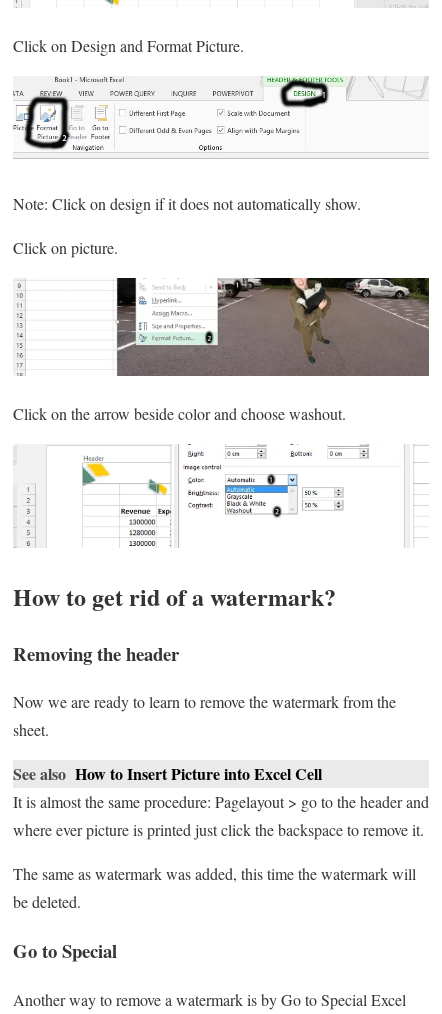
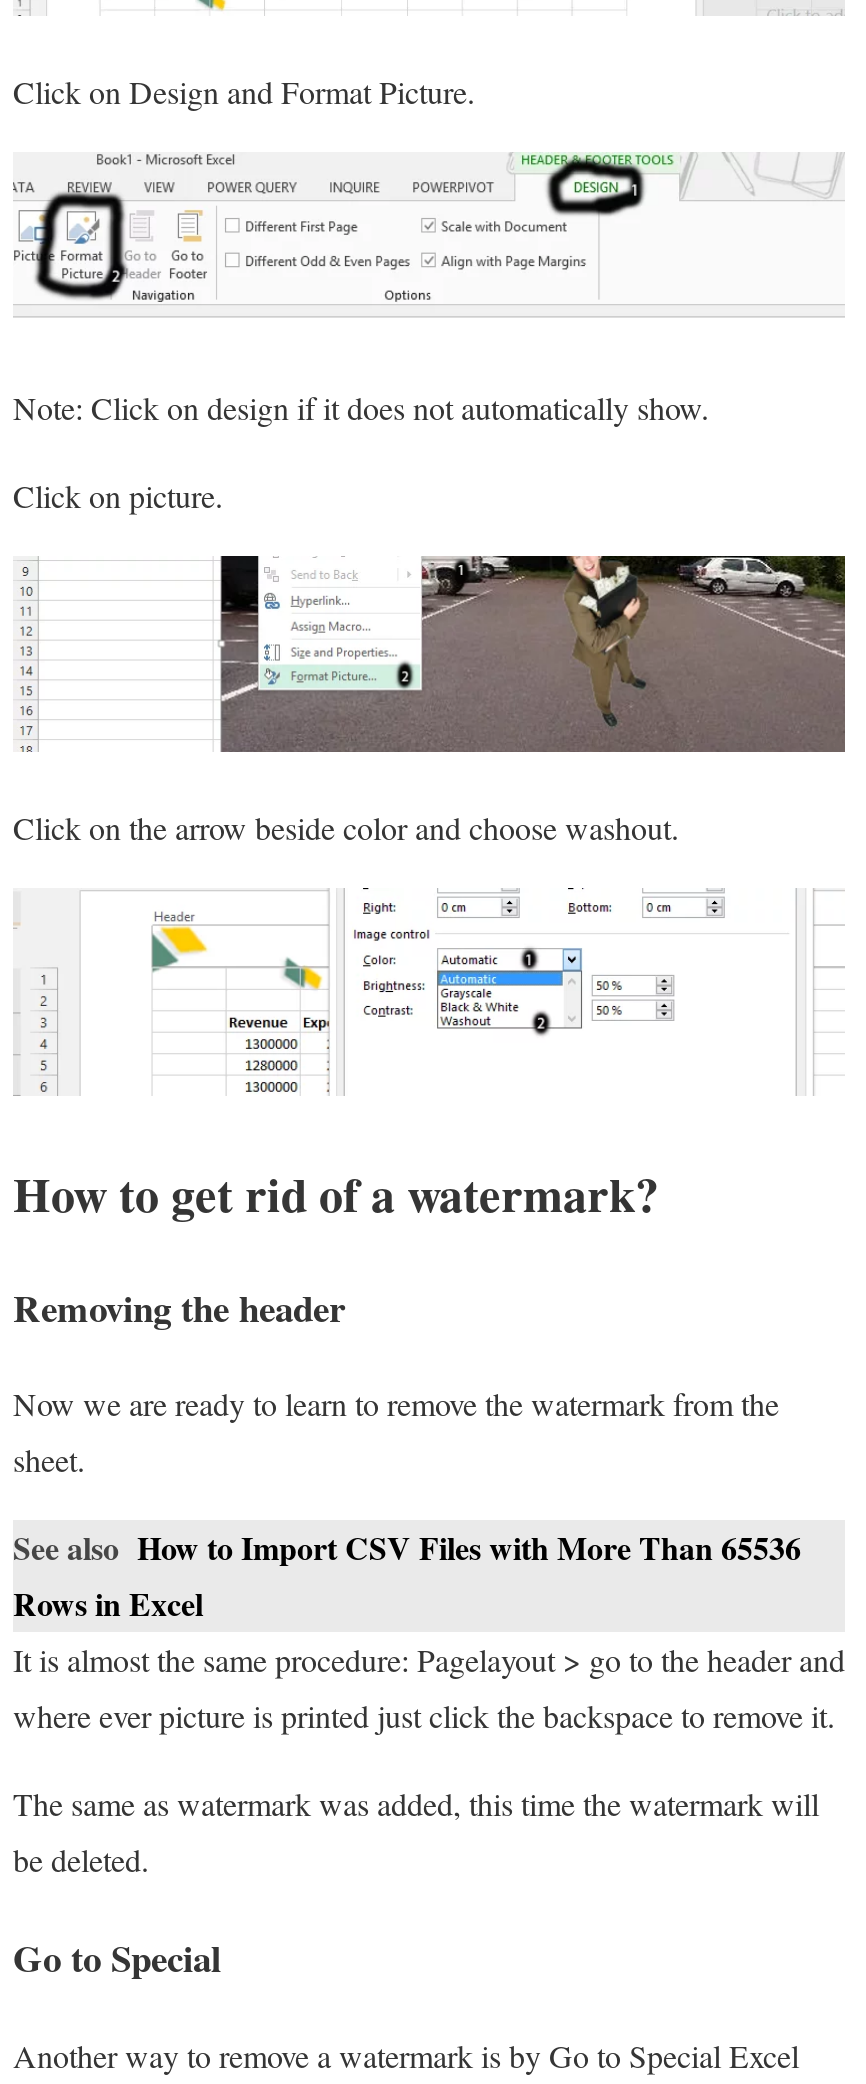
- See also How to Insert Picture into Excel Cell
+ See also How to Import CSV Files with More Than 65536
+ Rows in Excel
